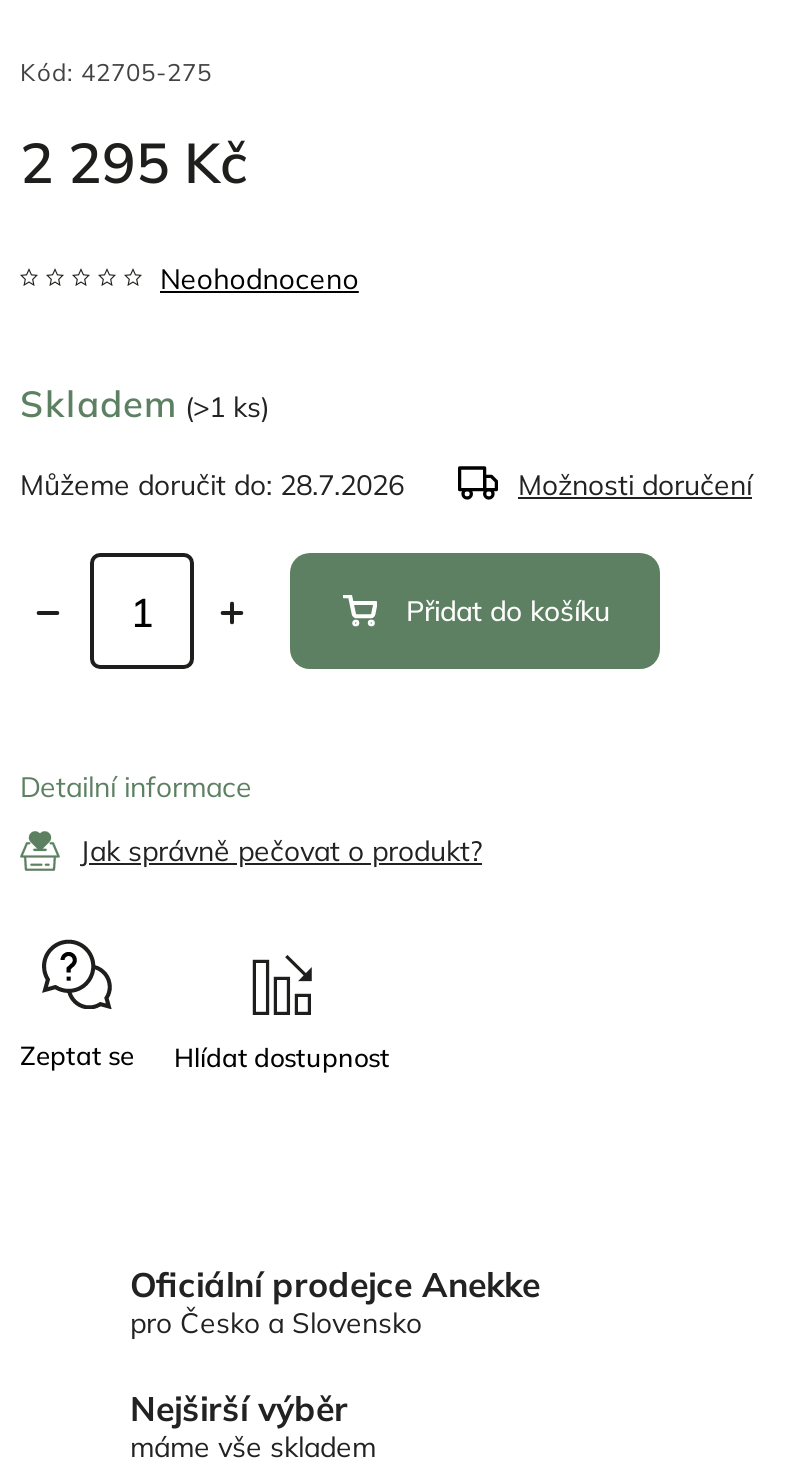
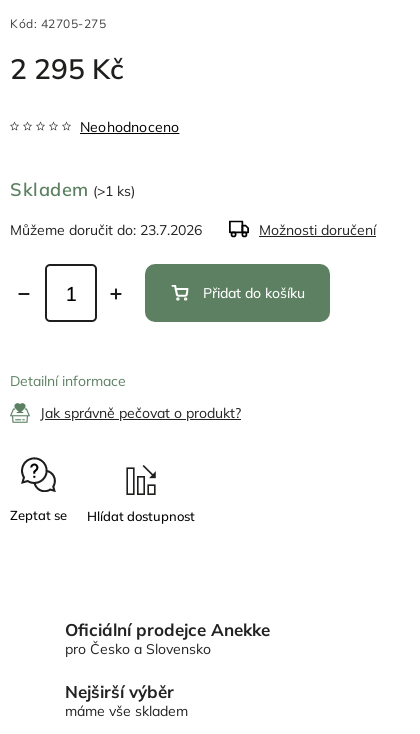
- Můžeme doručit do: 28.7.2026
+ Můžeme doručit do: 23.7.2026
